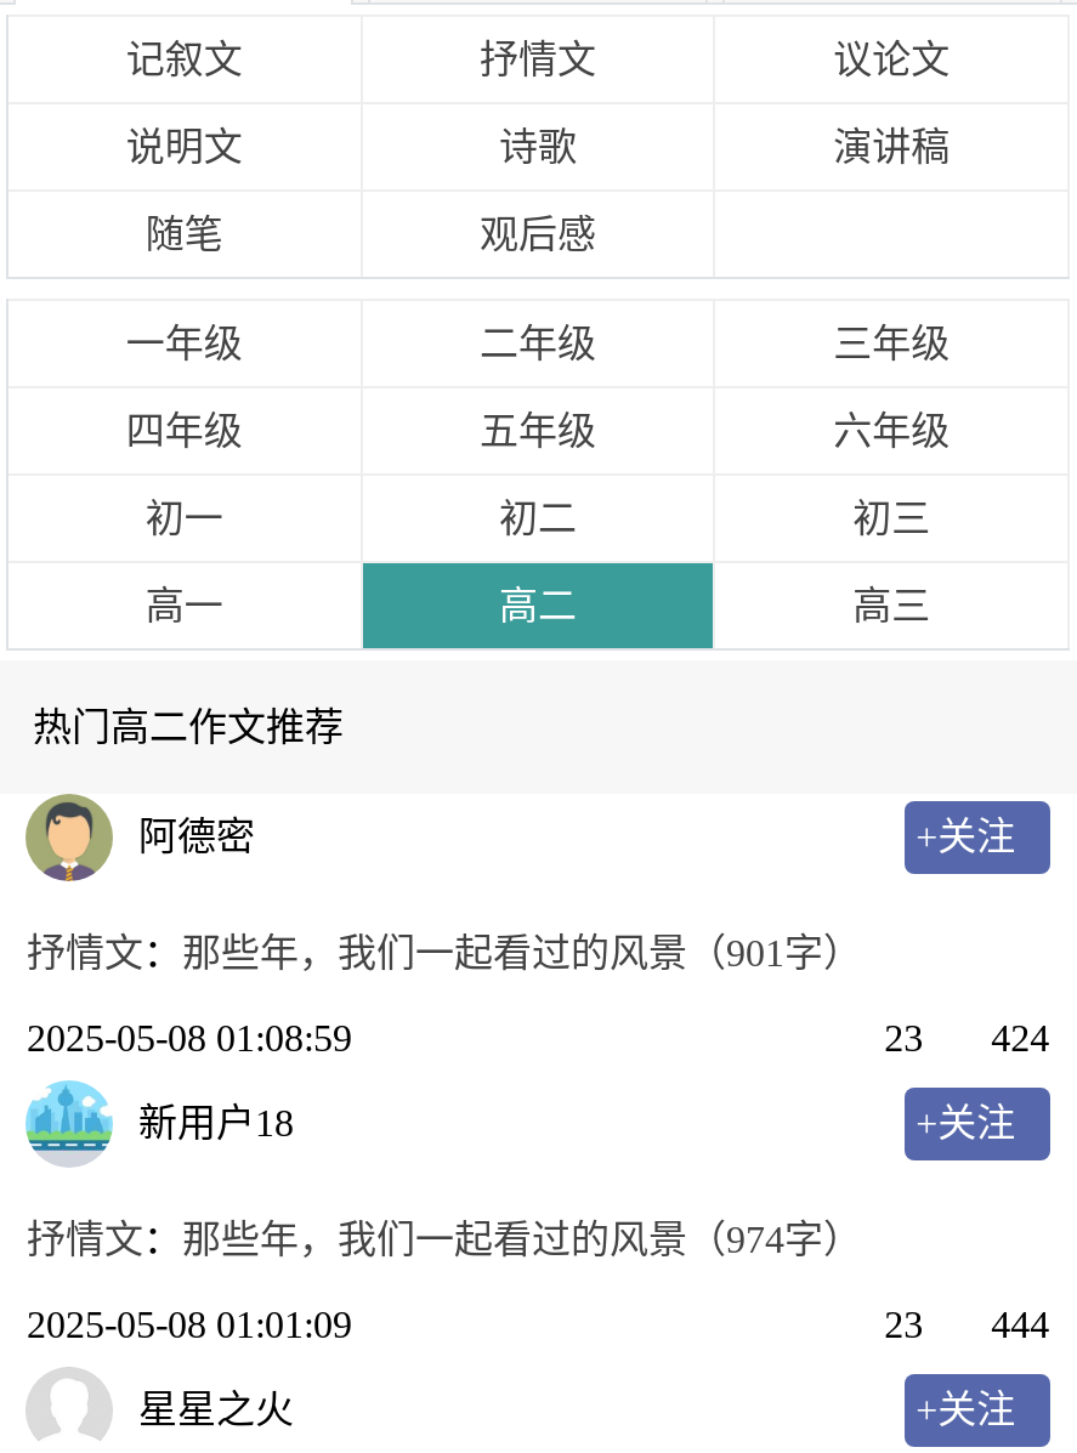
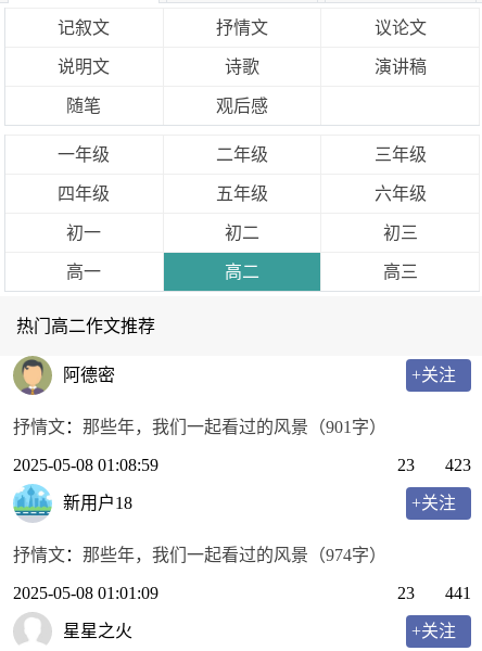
- 23 424
+ 23 423

- 23 444
+ 23 441
